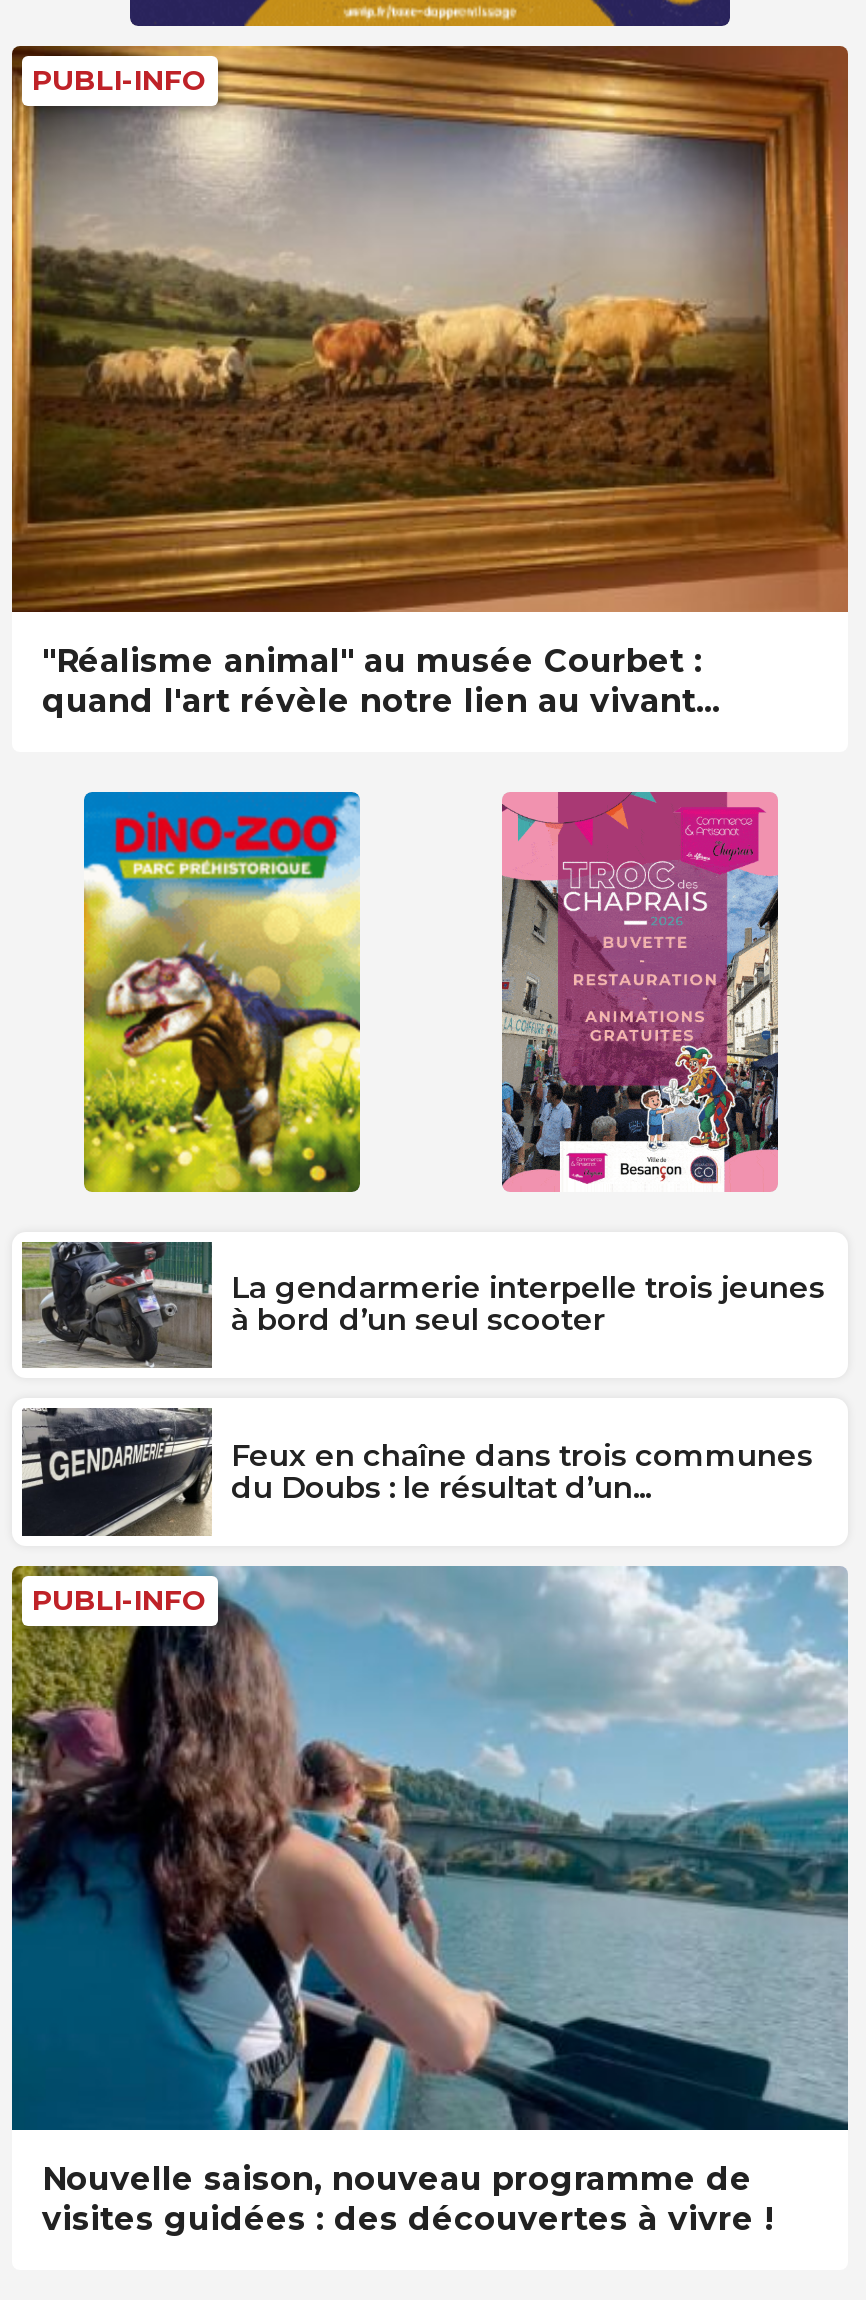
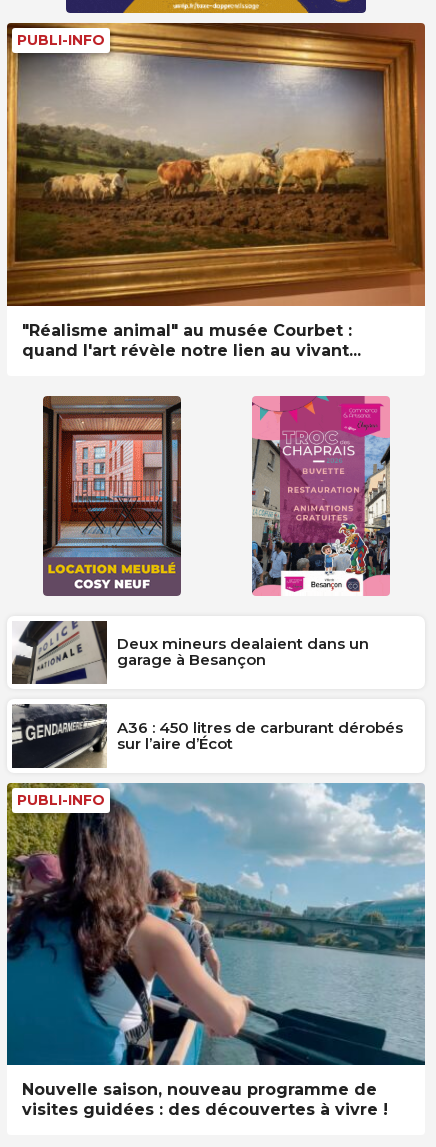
- [image]
- La gendarmerie interpelle trois jeunes
- à bord d’un seul scooter
+ [image]
+ Deux mineurs dealaient dans un
+ garage à Besançon

- [image]
+ [image]

- Feux en chaîne dans trois communes
- du Doubs : le résultat d’un...
+ A36 : 450 litres de carburant dérobés
+ sur l’aire d’Écot
